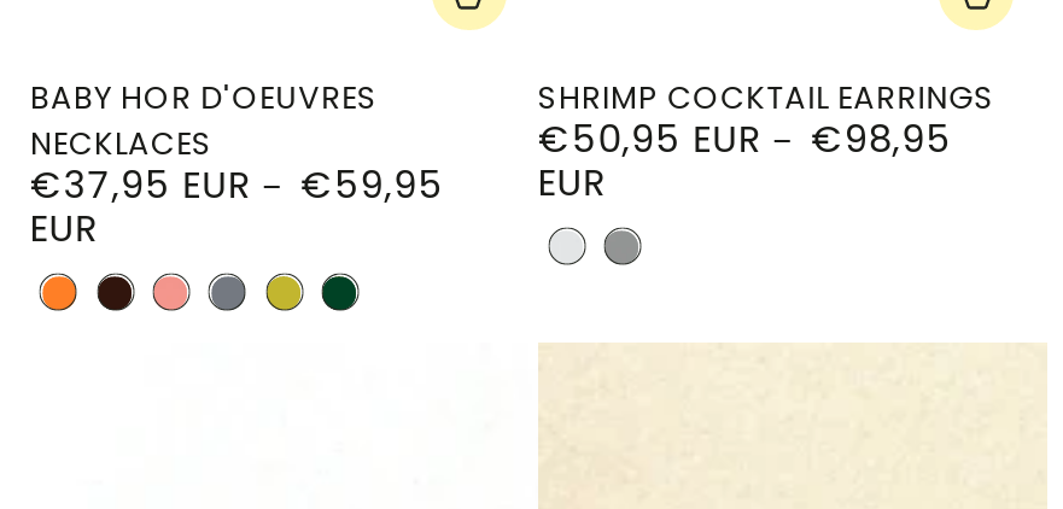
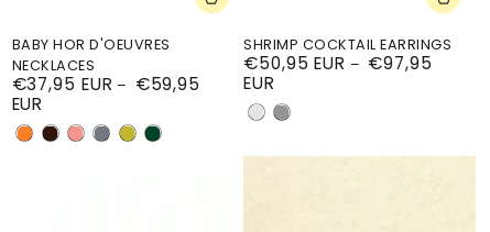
- €98,95
+ €97,95
